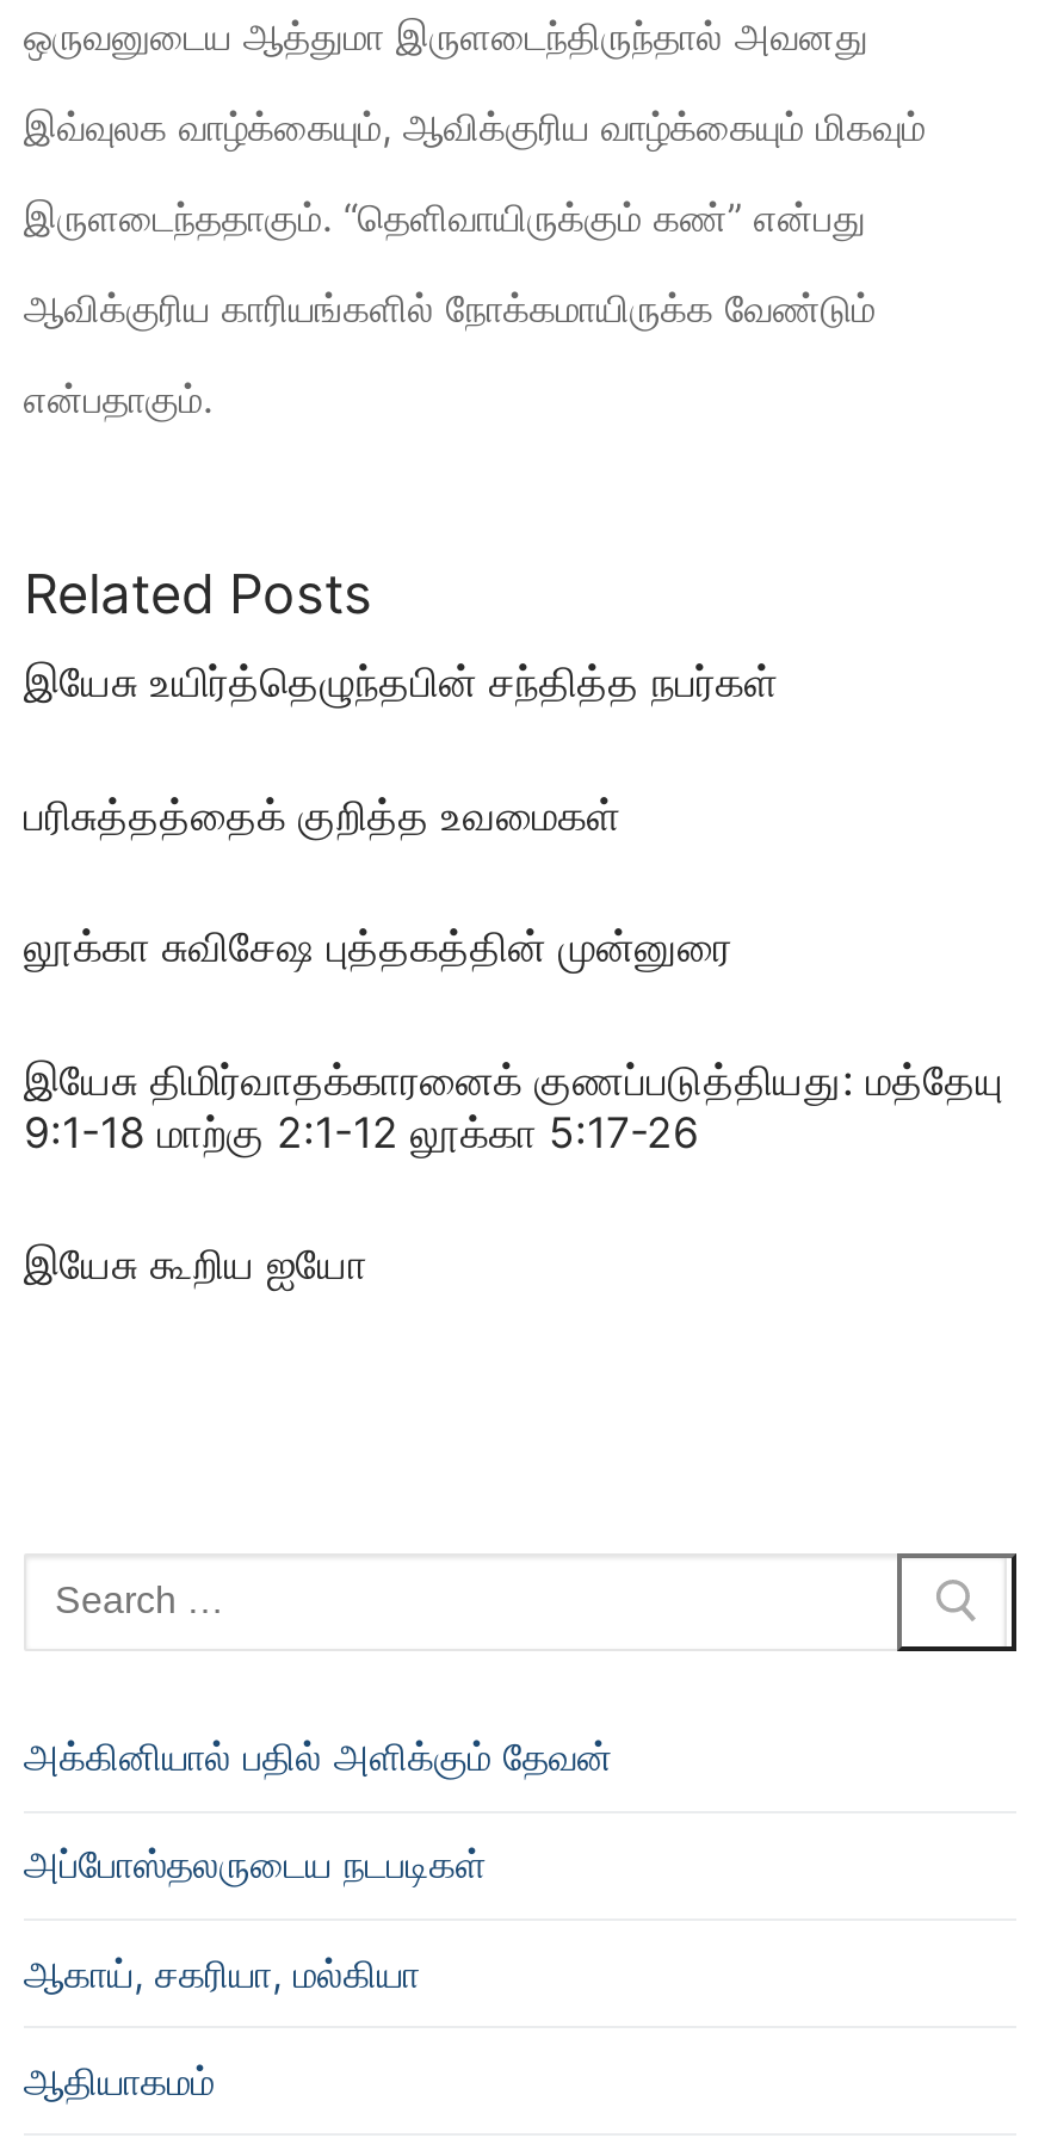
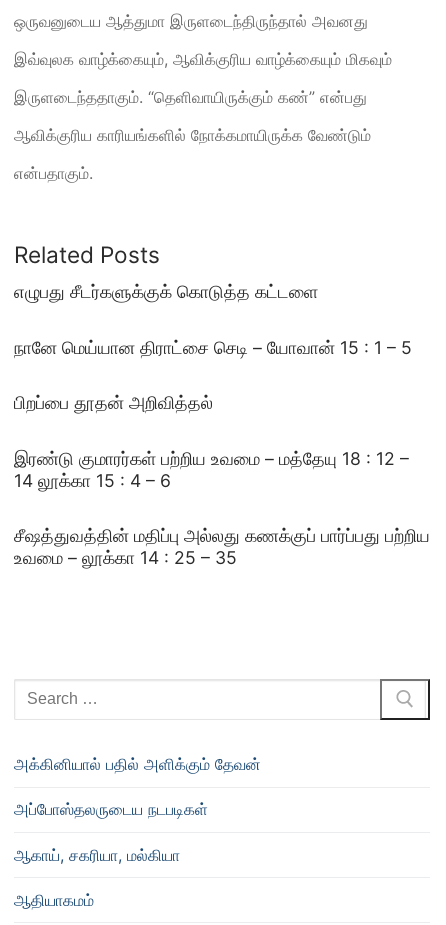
- இயேசு உயிர்த்தெழுந்தபின் சந்தித்த நபர்கள்
+ எழுபது சீடர்களுக்குக் கொடுத்த கட்டளை

- பரிசுத்தத்தைக் குறித்த உவமைகள்
+ நானே மெய்யான திராட்சை செடி – யோவான் 15 : 1 – 5

- லூக்கா சுவிசேஷ புத்தகத்தின் முன்னுரை
+ பிறப்பை தூதன் அறிவித்தல்

- இயேசு திமிர்வாதக்காரனைக் குணப்படுத்தியது: மத்தேயு
- 9:1-18 மாற்கு 2:1-12 லூக்கா 5:17-26
+ இரண்டு குமாரர்கள் பற்றிய உவமை – மத்தேயு 18 : 12 –
+ 14 லூக்கா 15 : 4 – 6

- இயேசு கூறிய ஐயோ
+ சீஷத்துவத்தின் மதிப்பு அல்லது கணக்குப் பார்ப்பது பற்றிய
+ உவமை – லூக்கா 14 : 25 – 35
